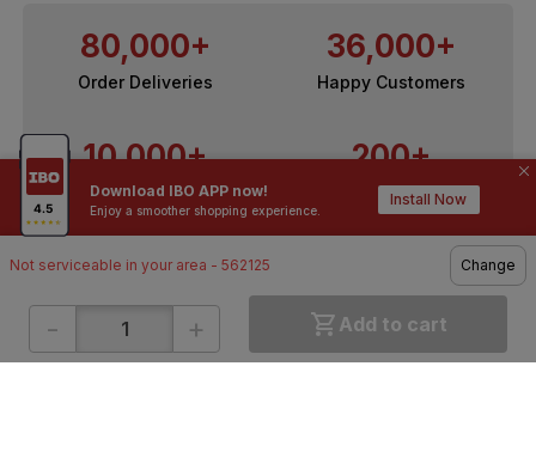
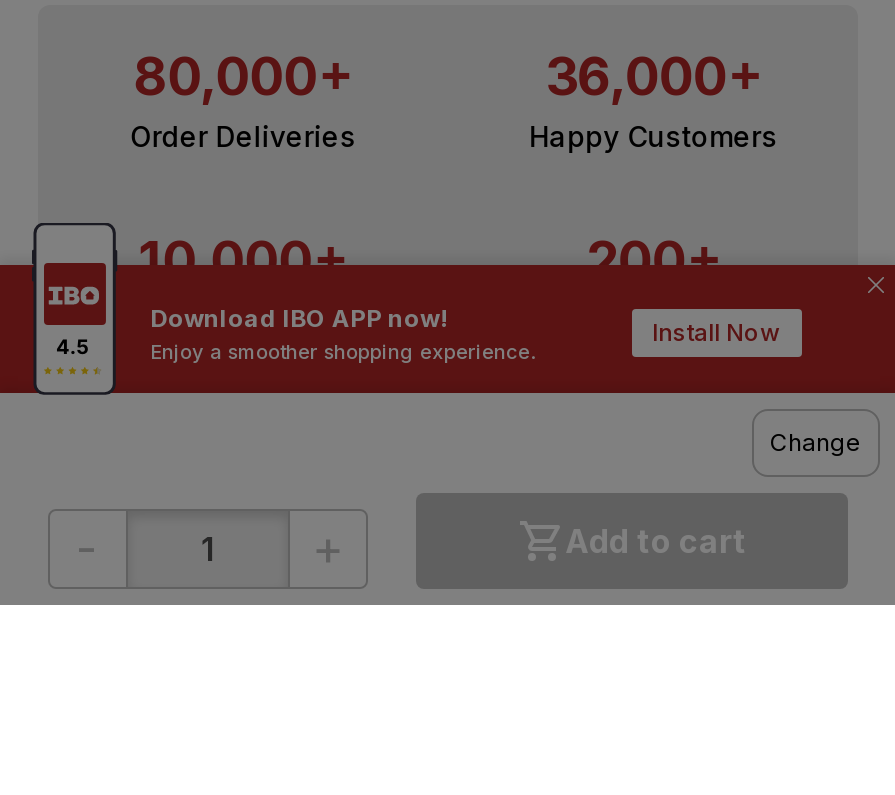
- Not serviceable in your area - 562125
